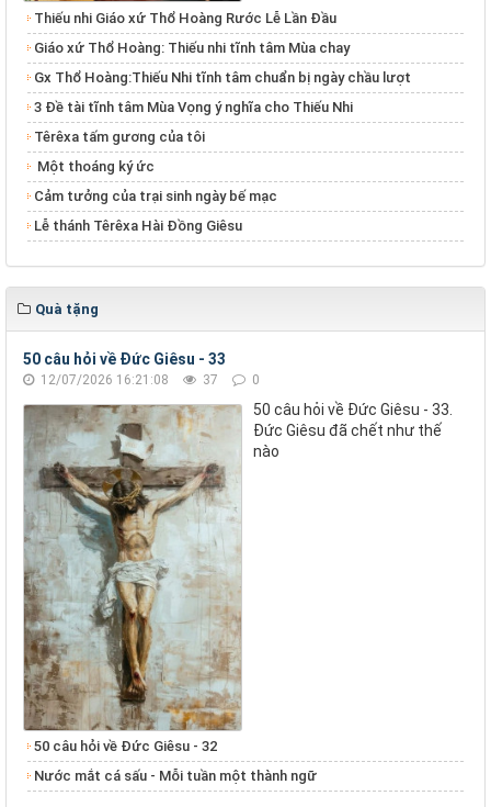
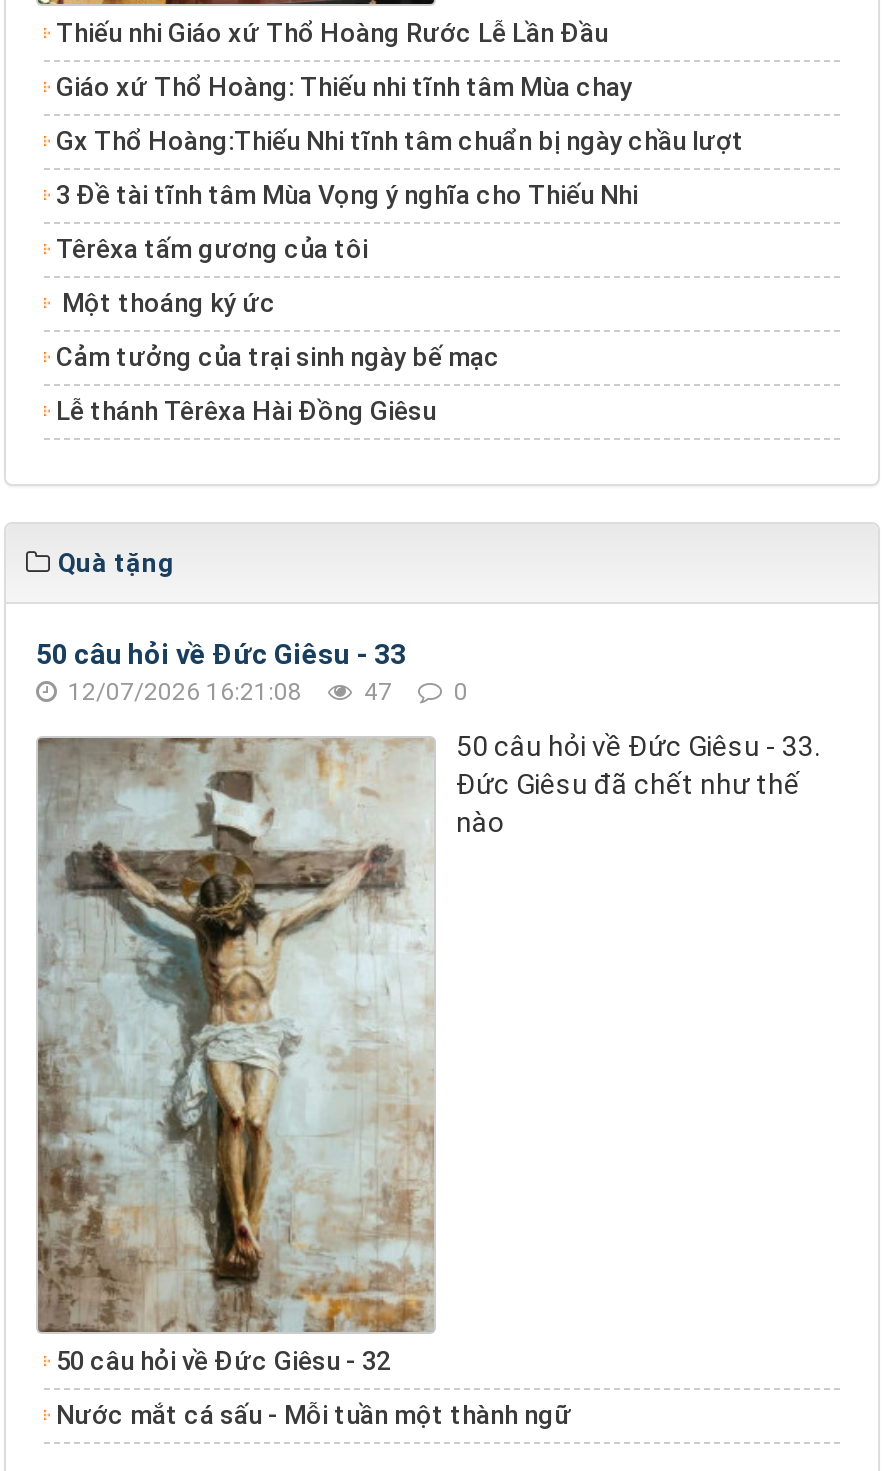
- 12/07/2026 16:21:08 37 0
+ 12/07/2026 16:21:08 47 0
